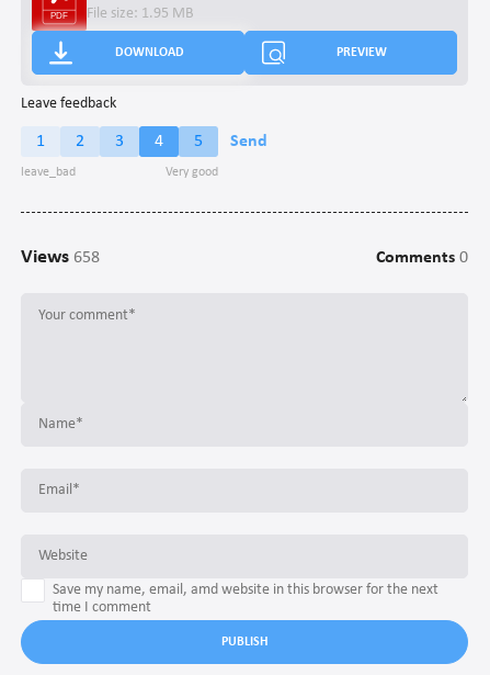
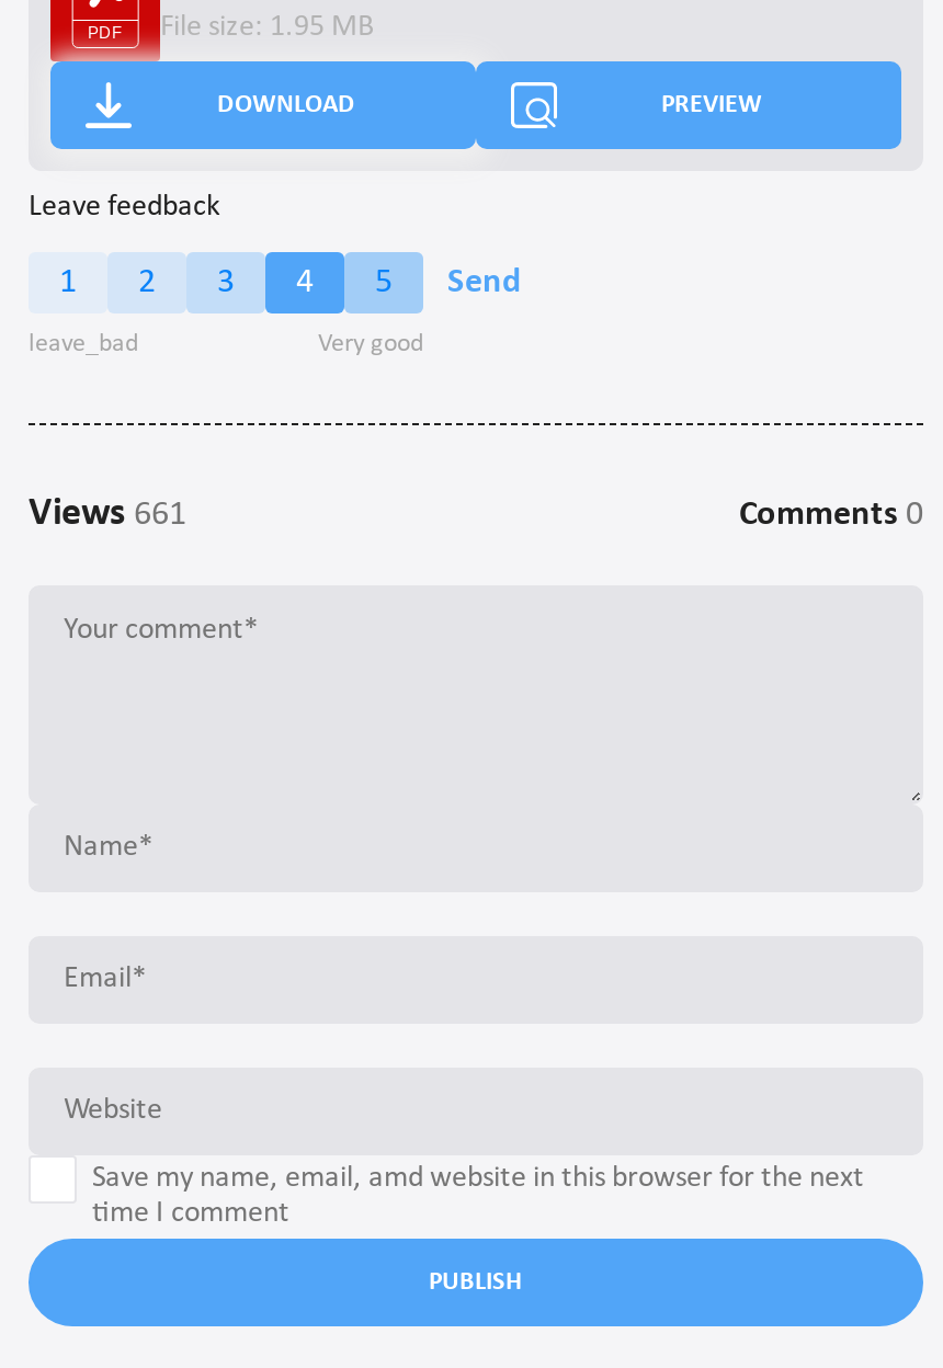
- Views 658
+ Views 661
